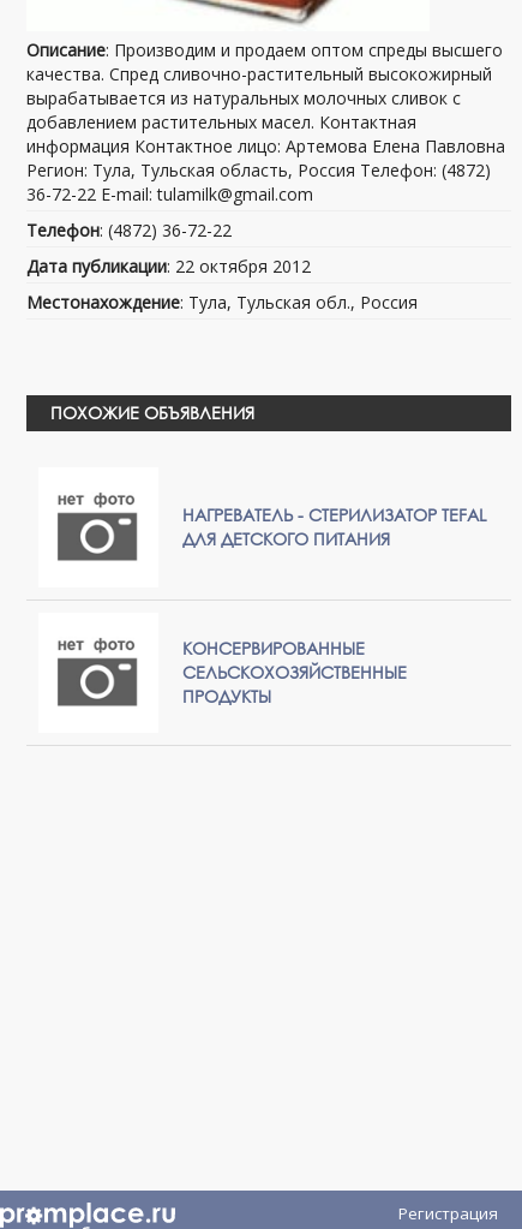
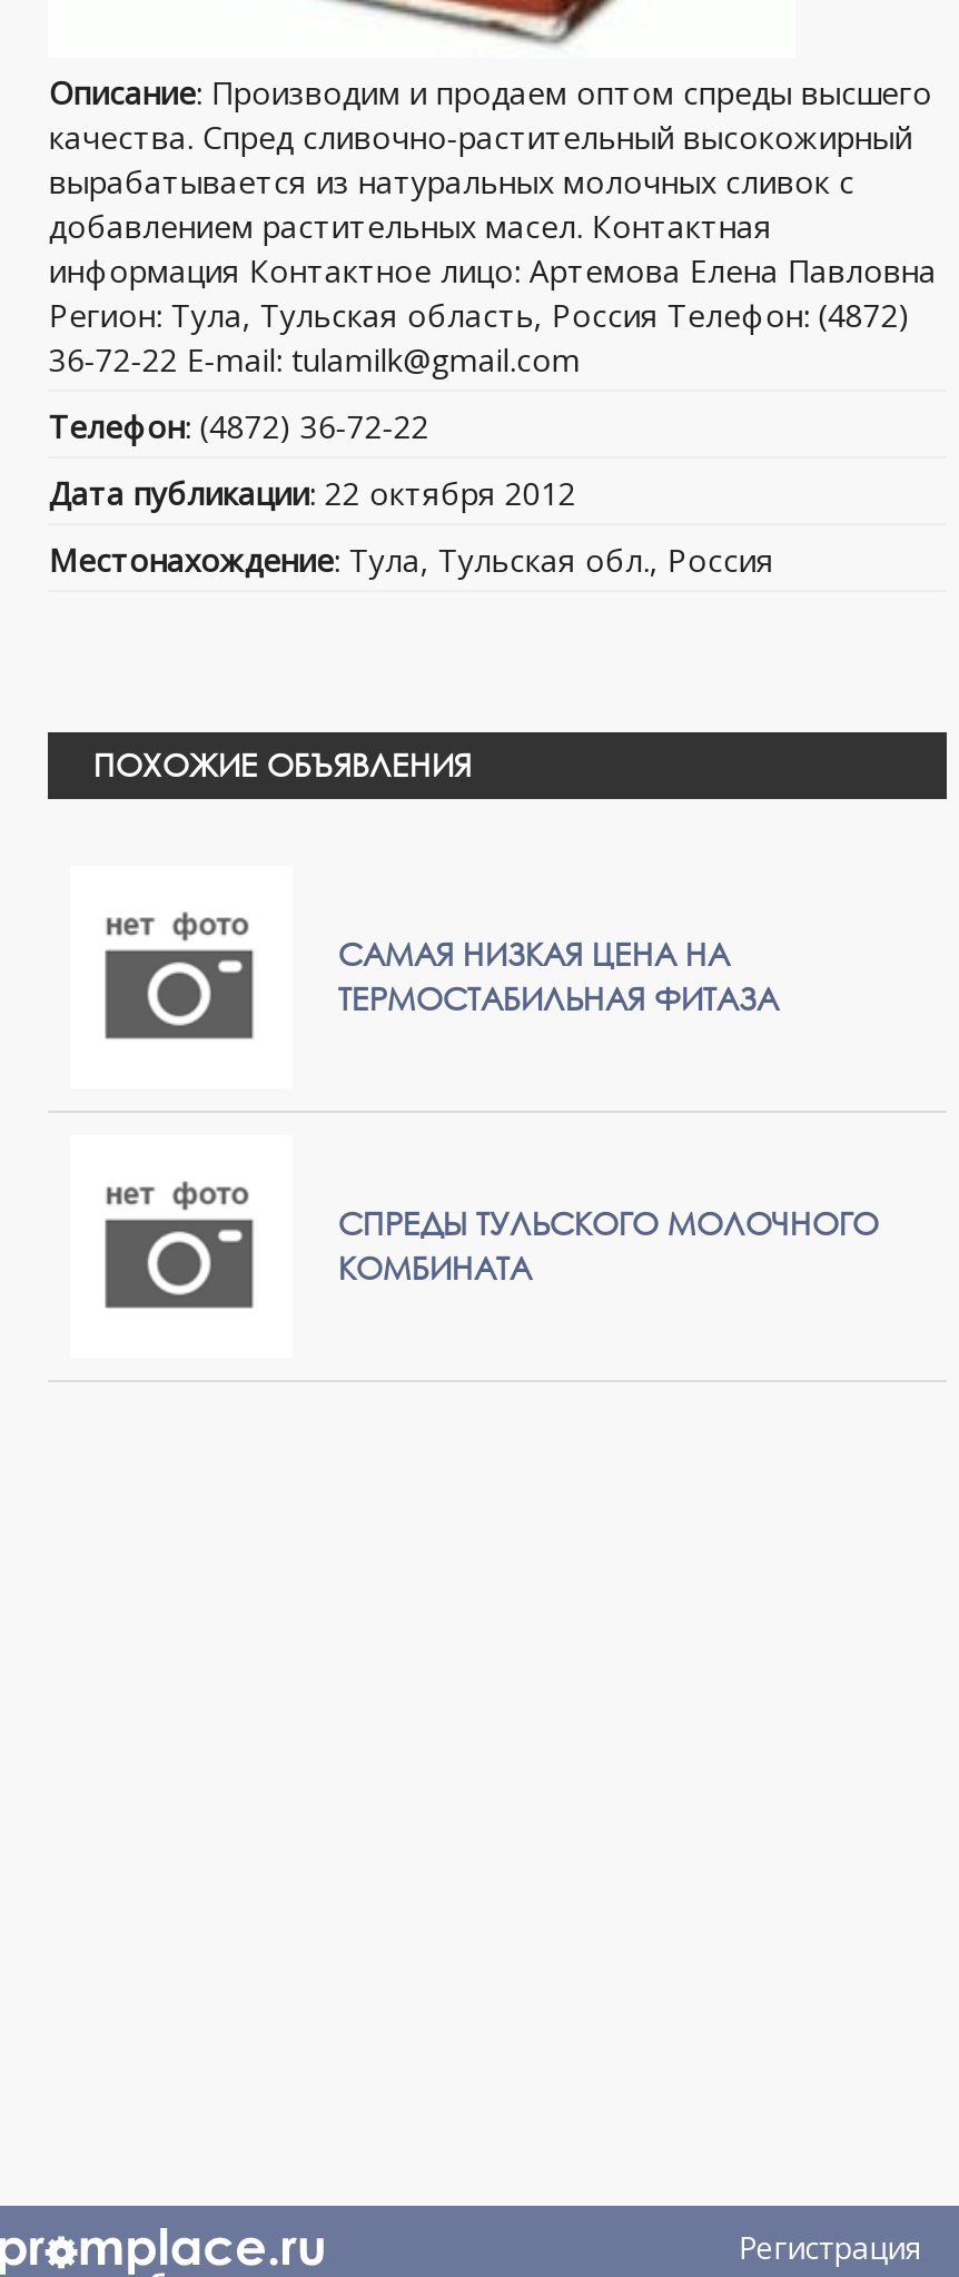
- НАГРЕВАТЕЛЬ - СТЕРИЛИЗАТОР TEFAL
- ДЛЯ ДЕТСКОГО ПИТАНИЯ
+ САМАЯ НИЗКАЯ ЦЕНА НА
+ ТЕРМОСТАБИЛЬНАЯ ФИТАЗА

- КОНСЕРВИРОВАННЫЕ
- СЕЛЬСКОХОЗЯЙСТВЕННЫЕ
- ПРОДУКТЫ
+ СПРЕДЫ ТУЛЬСКОГО МОЛОЧНОГО
+ КОМБИНАТА
